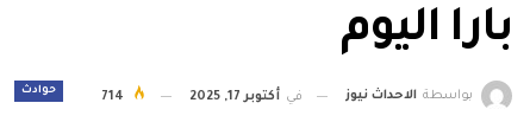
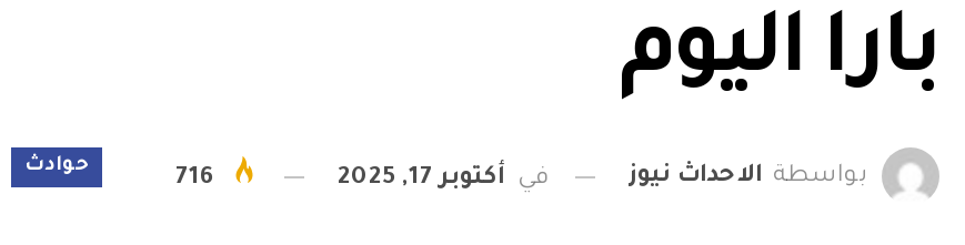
- 714
+ 716
